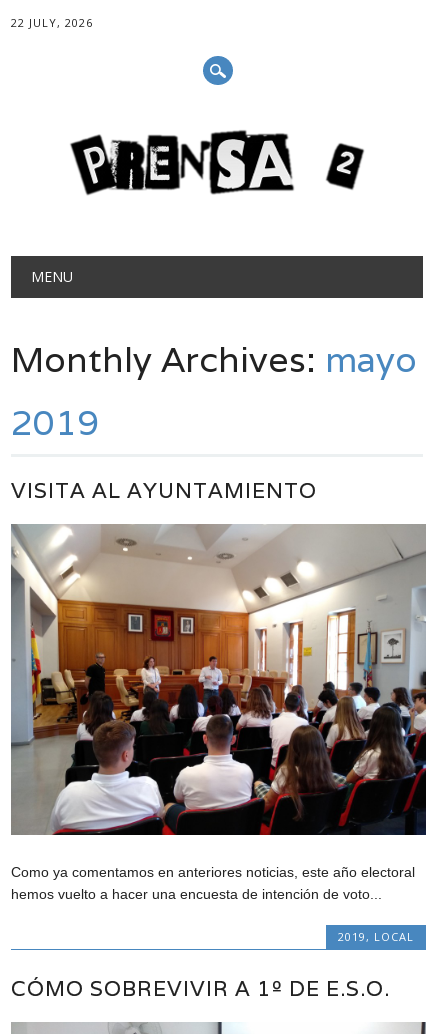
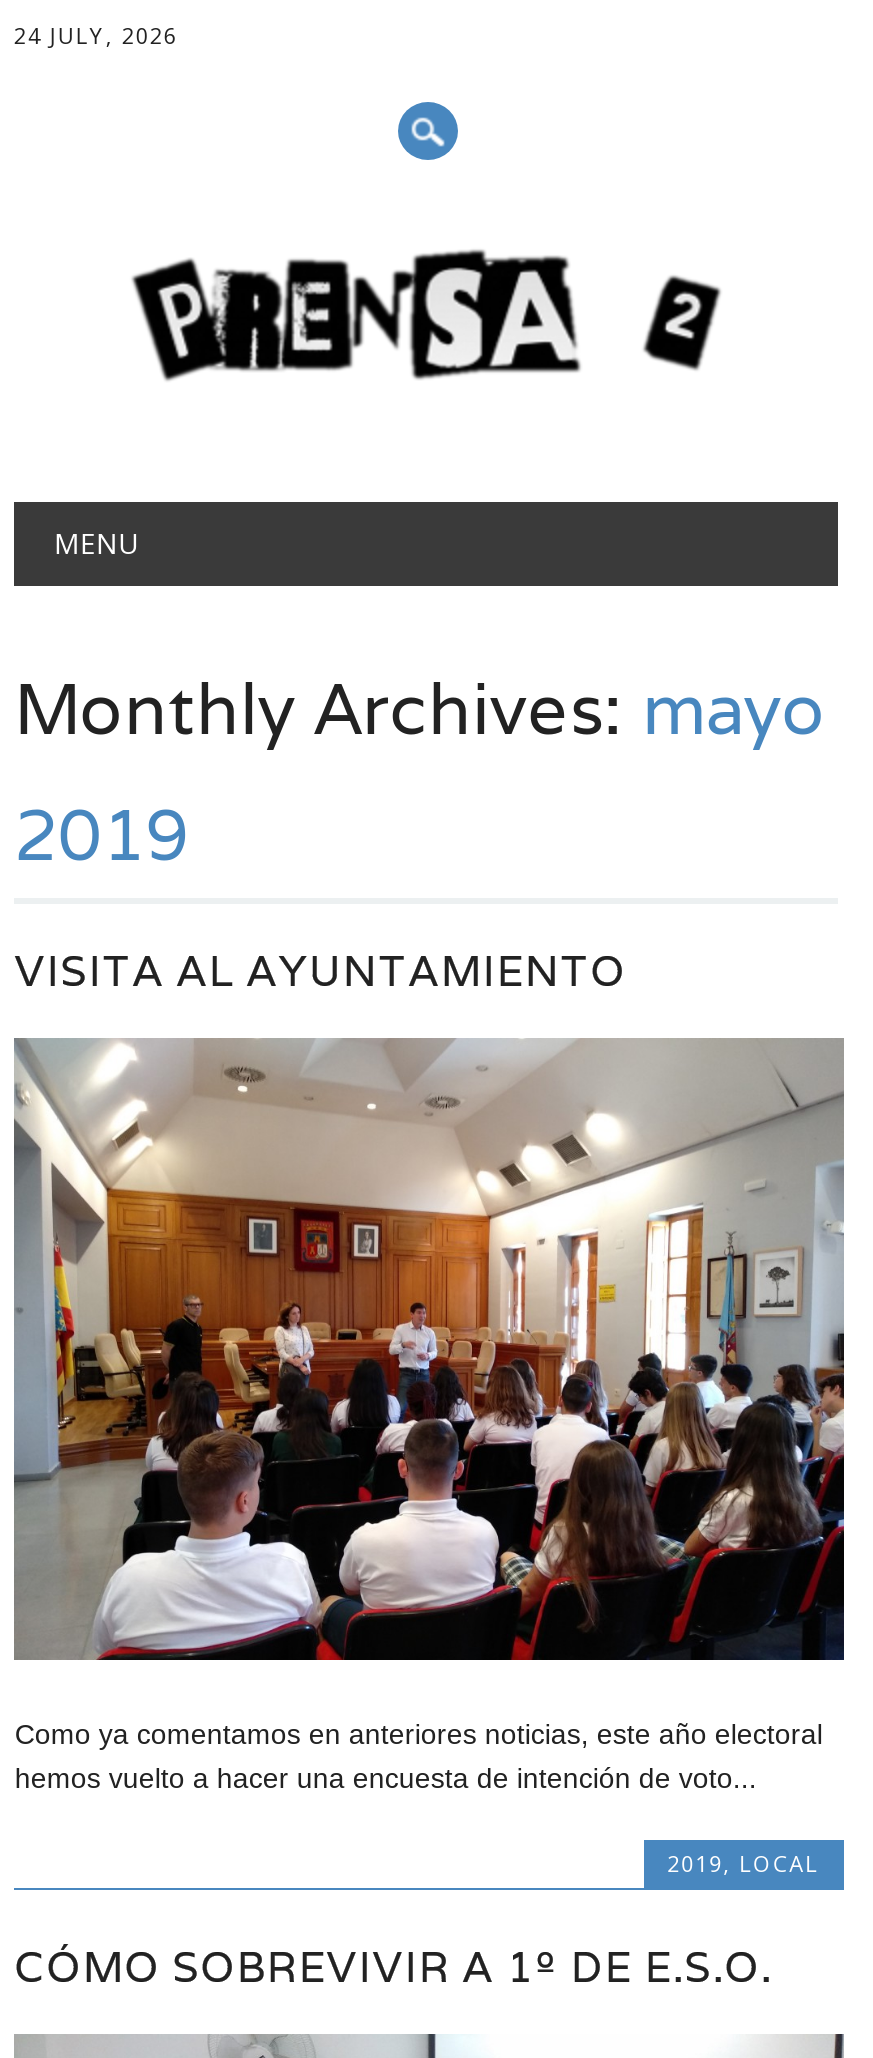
- 22 JULY, 2026
+ 24 JULY, 2026
